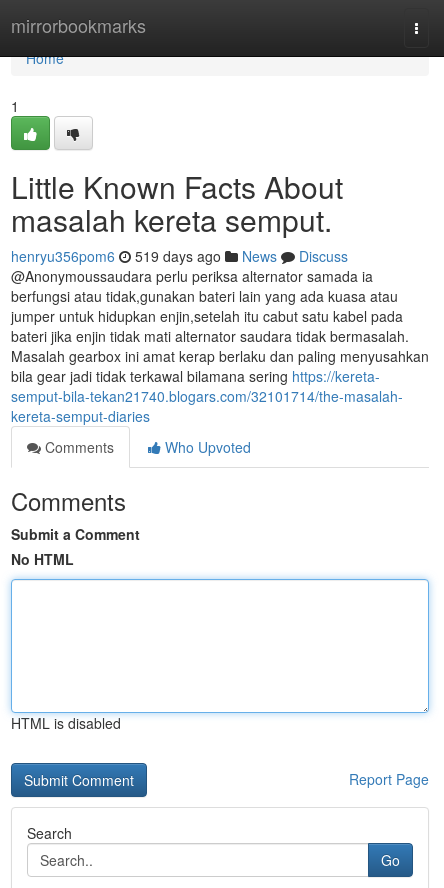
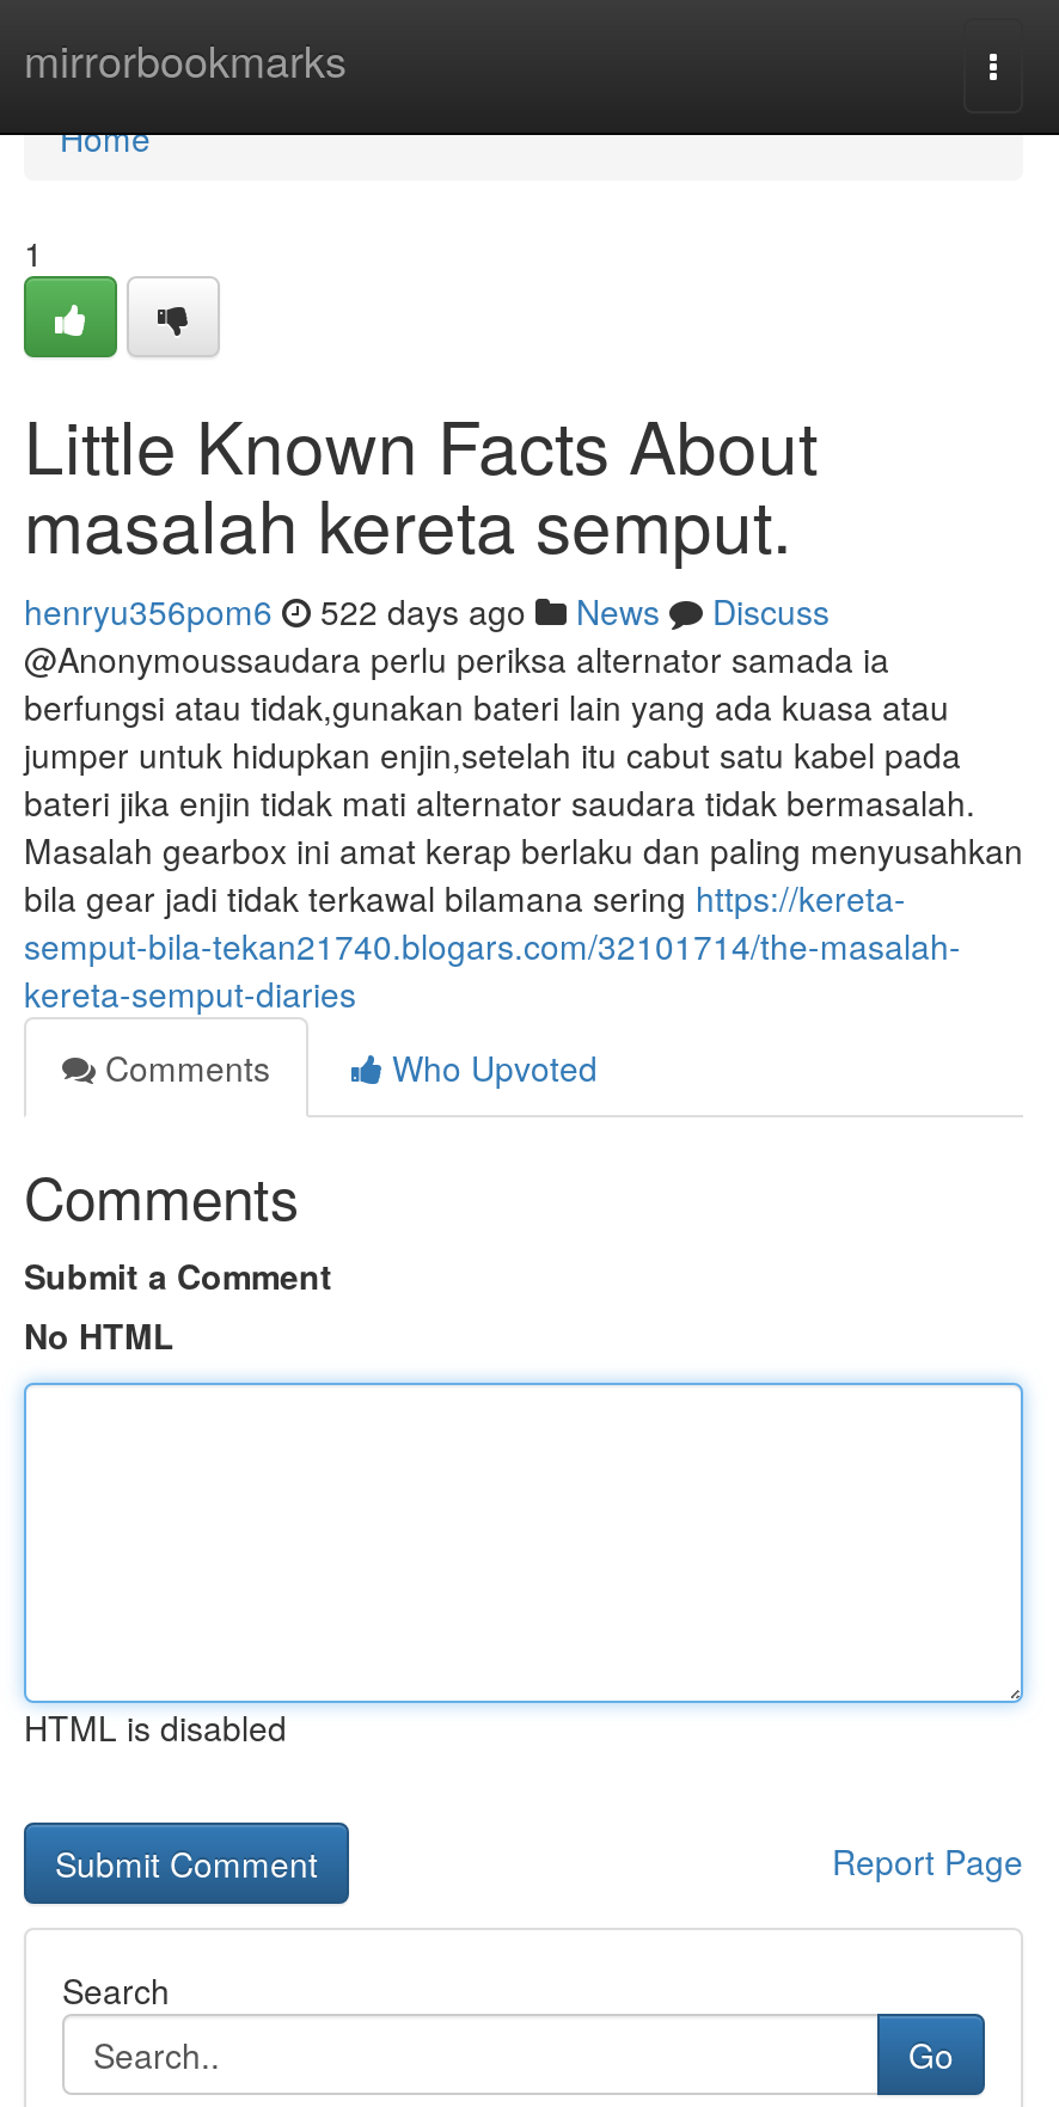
- henryu356pom6 519 days ago News Discuss
+ henryu356pom6 522 days ago News Discuss
